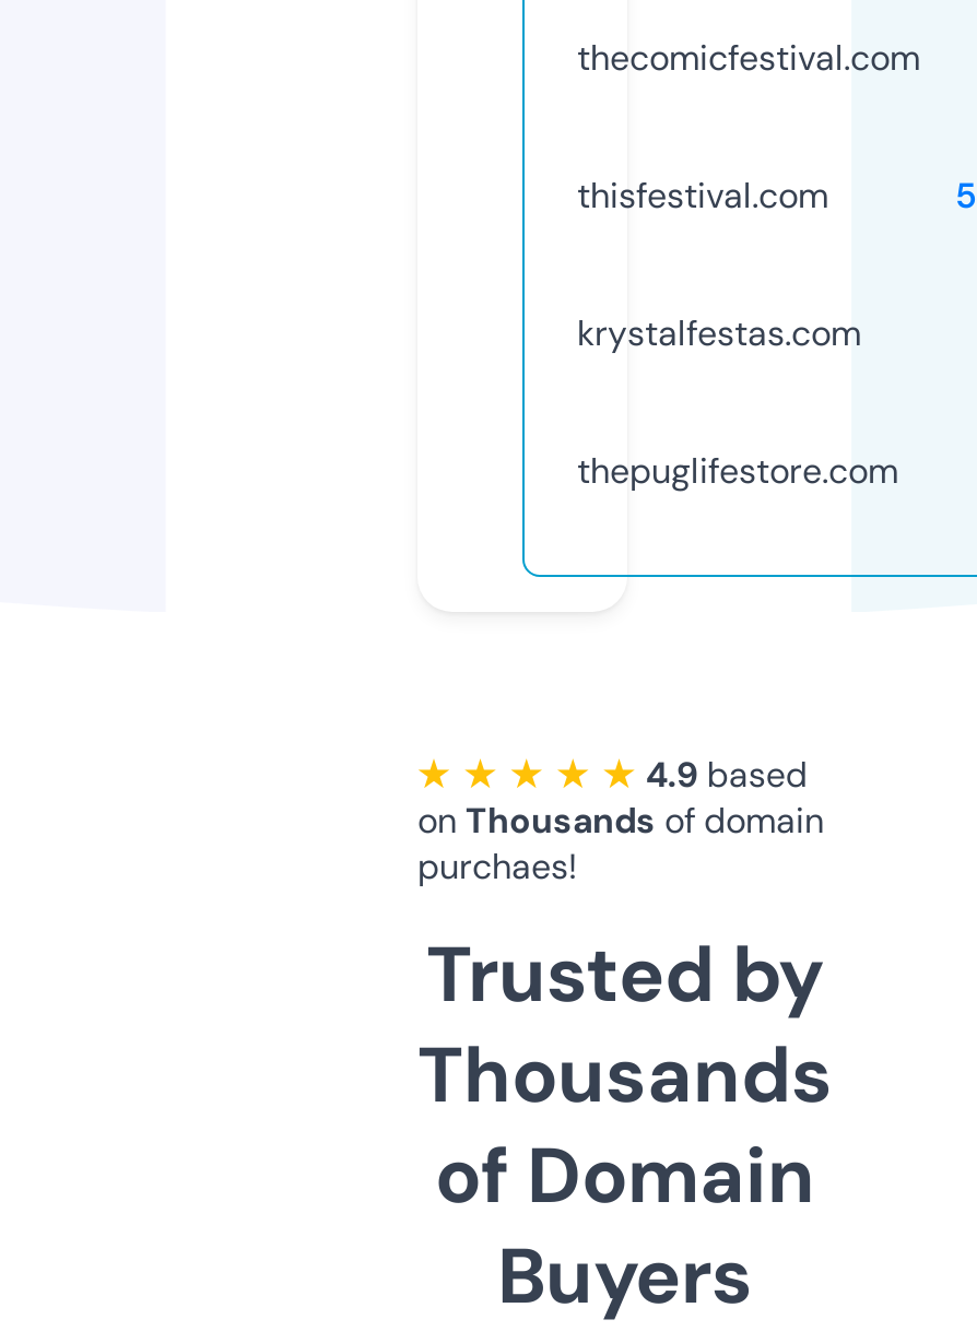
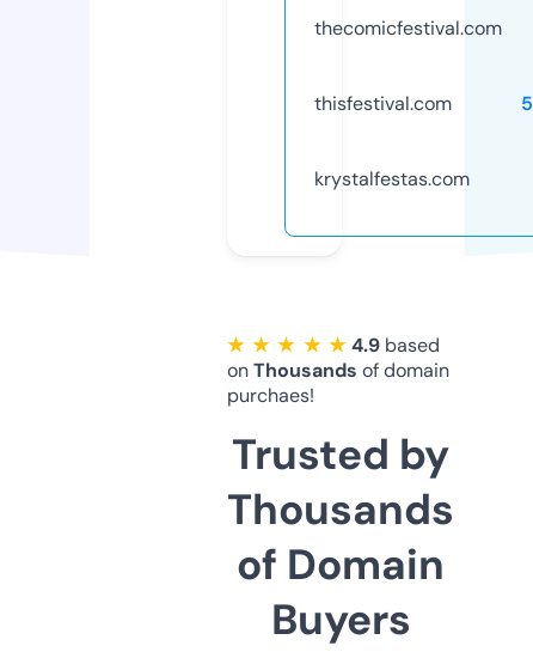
- thepuglifestore.com
